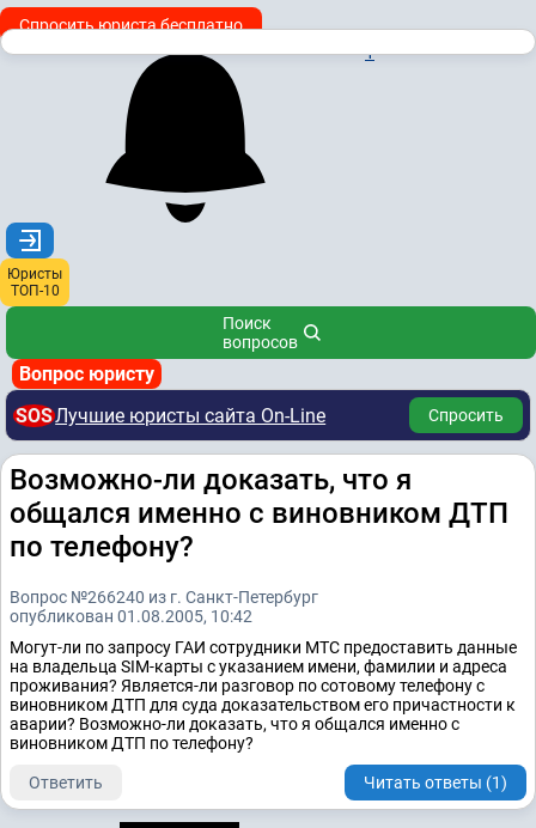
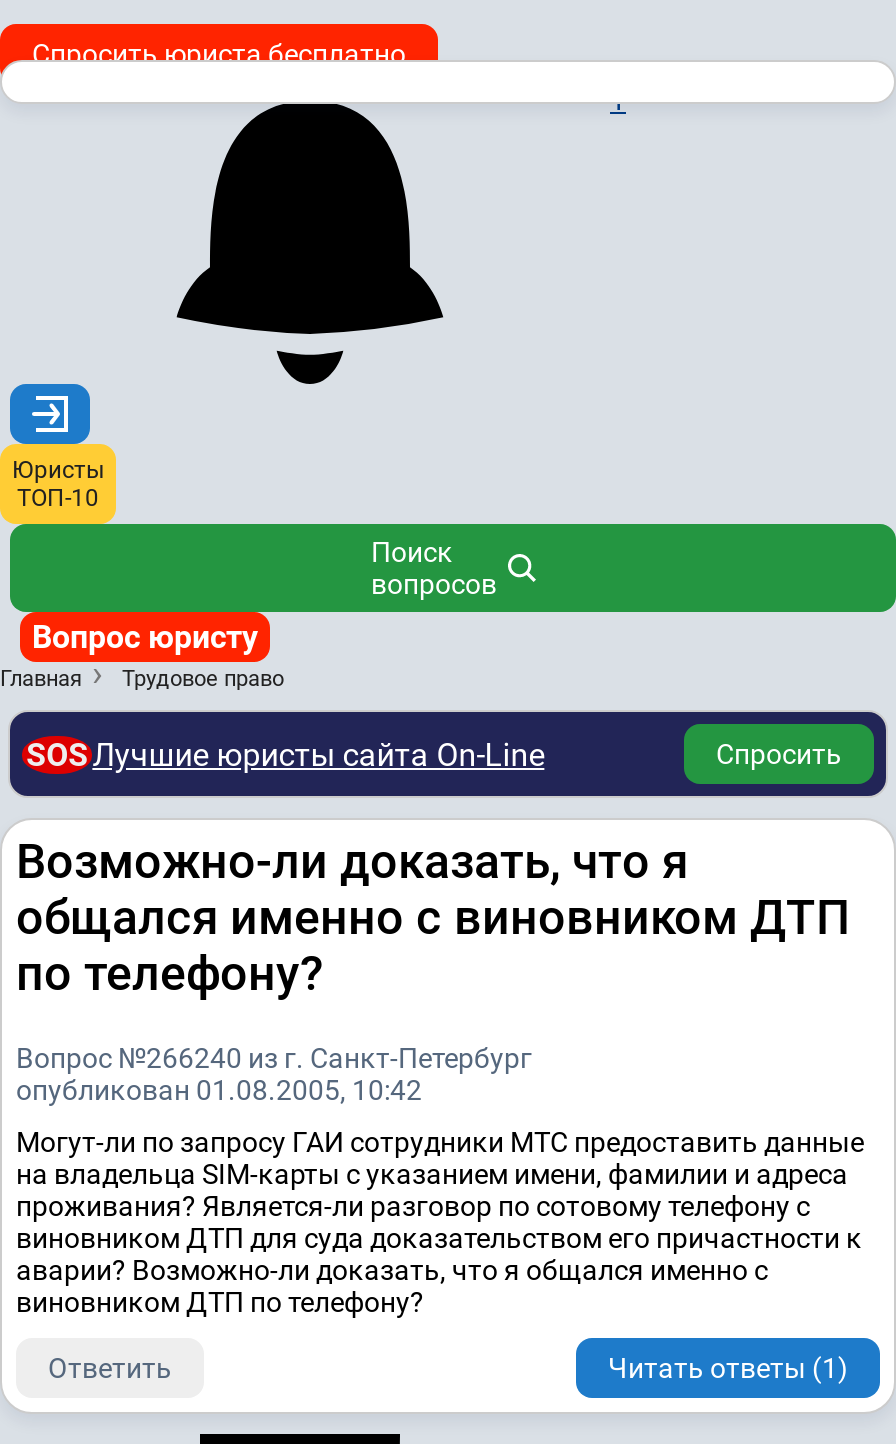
+ Главная
+ Трудовое право
